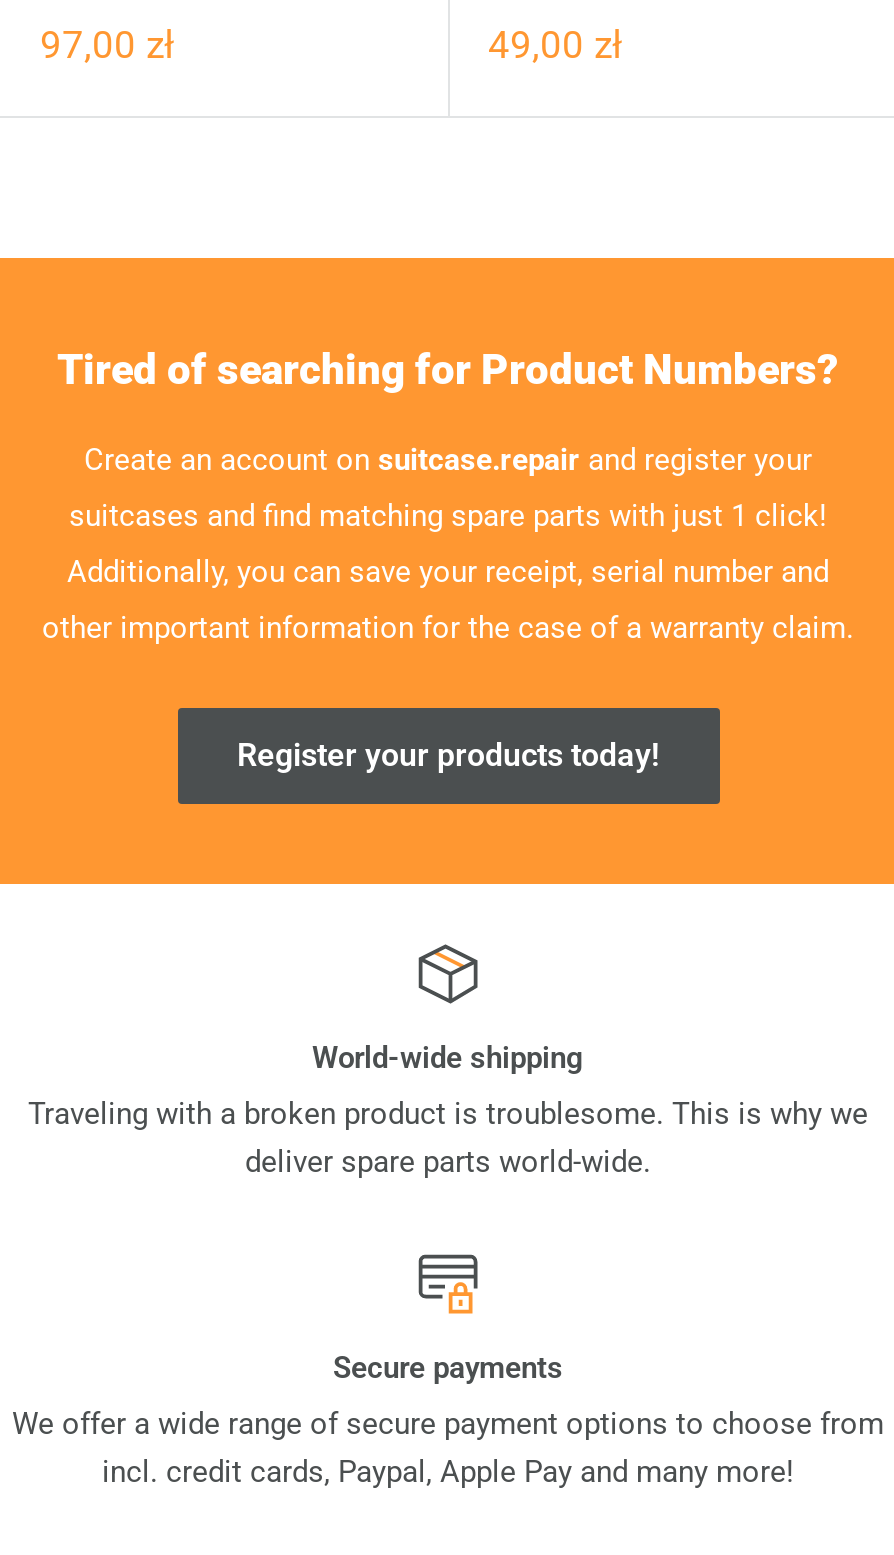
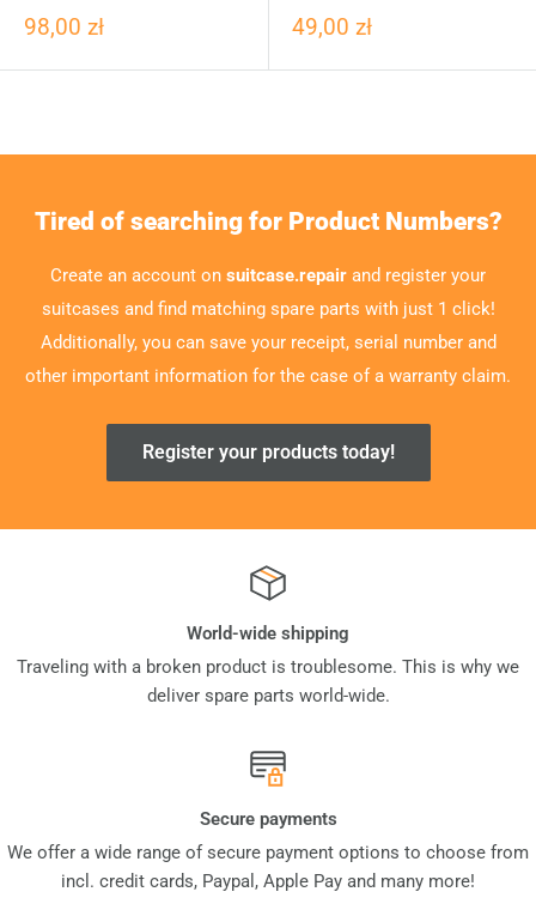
- 97,00 zł
+ 98,00 zł
